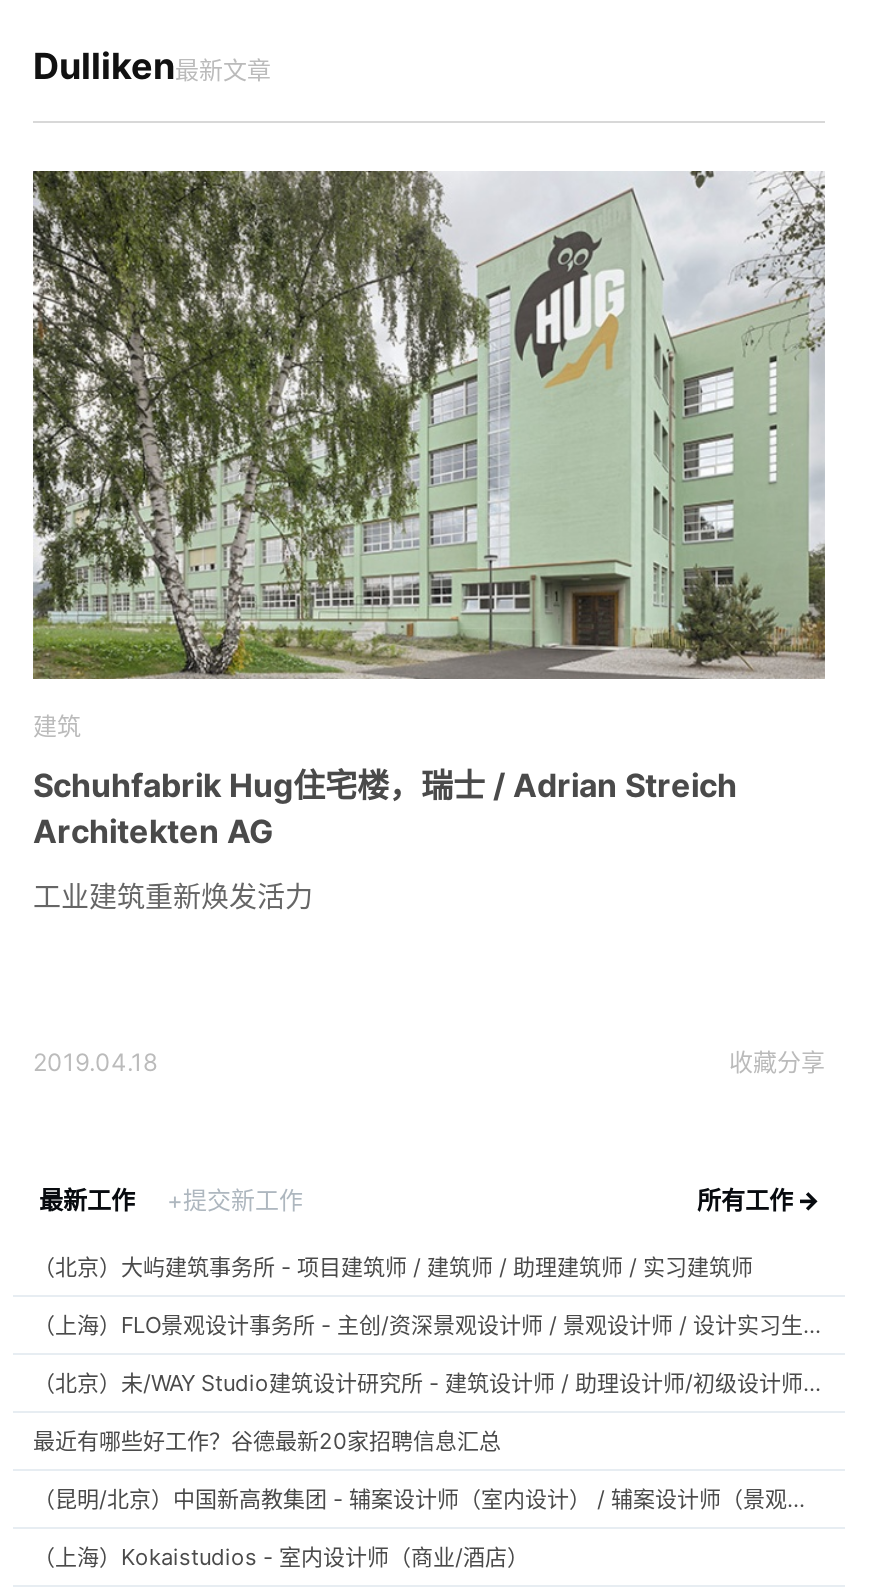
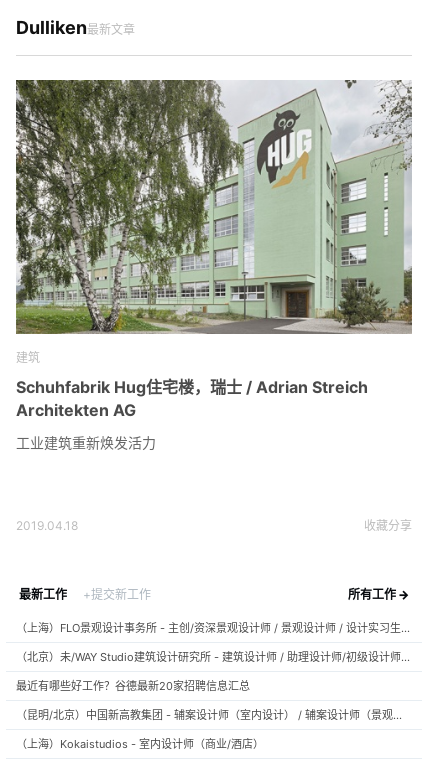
- （北京）大屿建筑事务所 - 项目建筑师 / 建筑师 / 助理建筑师 / 实习建筑师
